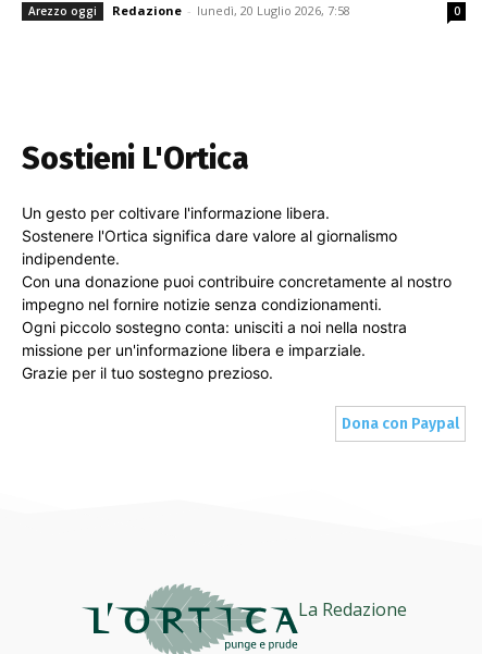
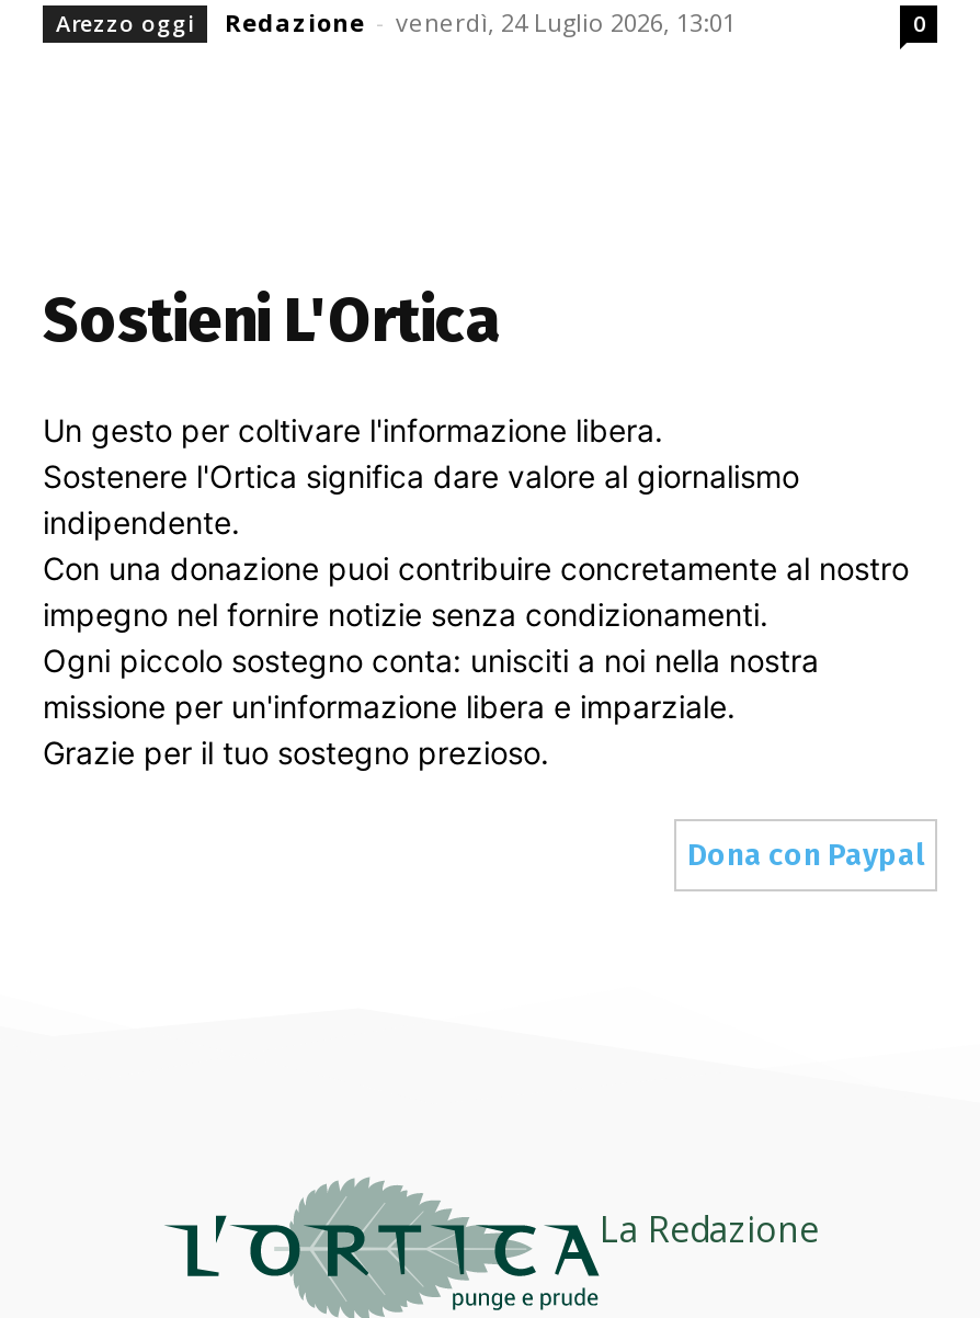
- Redazione - lunedì, 20 Luglio 2026, 7:58
+ Redazione - venerdì, 24 Luglio 2026, 13:01
